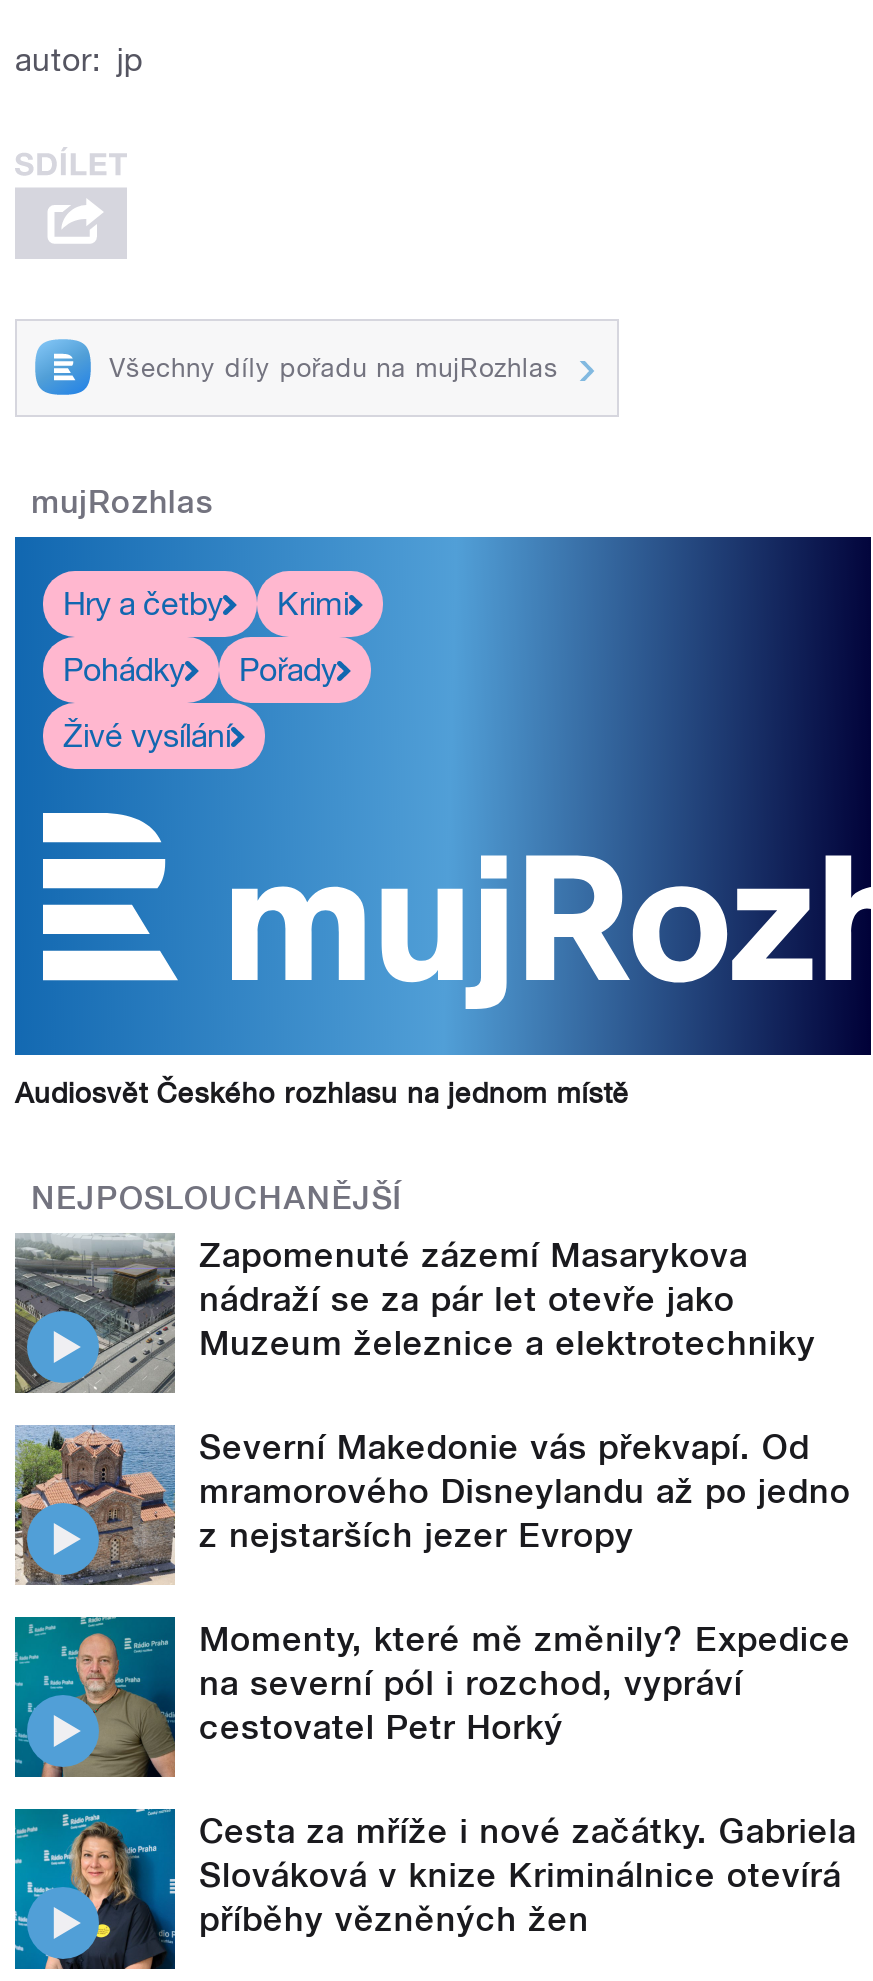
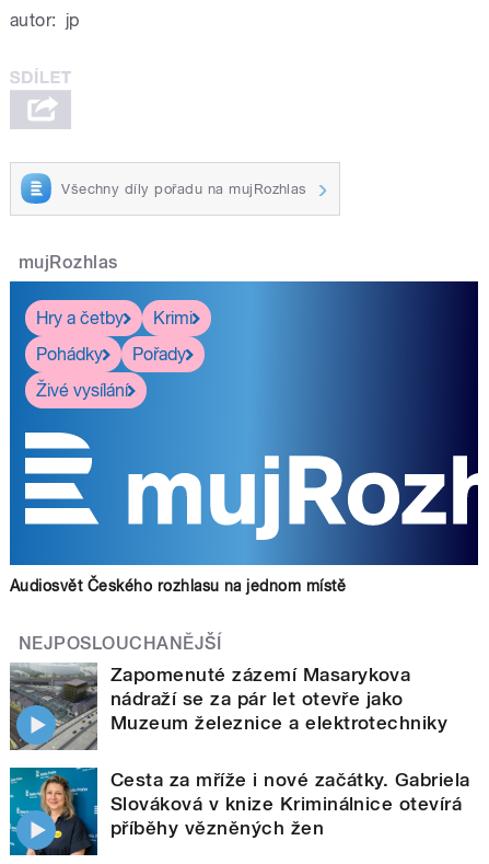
- [image]
- Severní Makedonie vás překvapí. Od
- mramorového Disneylandu až po jedno
- z nejstarších jezer Evropy
- Momenty, které mě změnily? Expedice
- na severní pól i rozchod, vypráví
- cestovatel Petr Horký

- [image]
